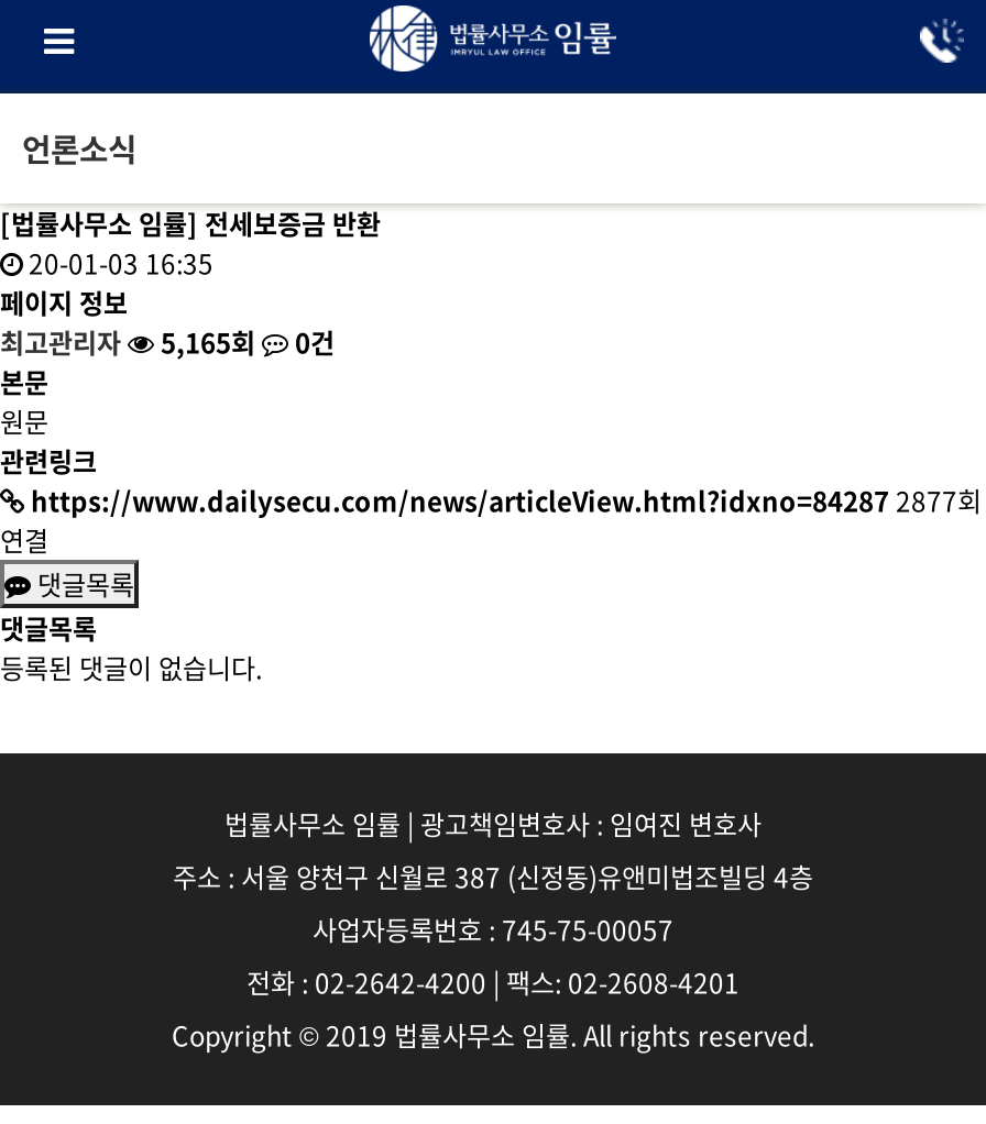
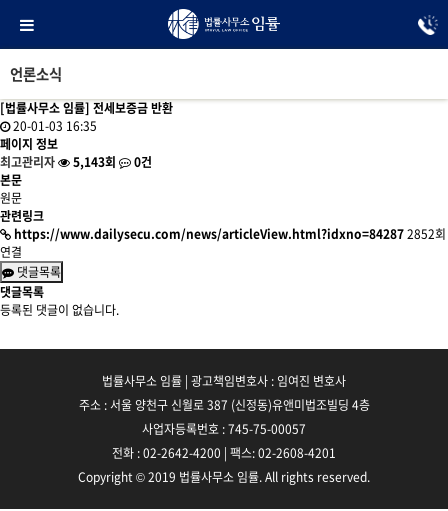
- 최고관리자 5,165회 0건
+ 최고관리자 5,143회 0건

- https://www.dailysecu.com/news/articleView.html?idxno=84287 2877회
+ https://www.dailysecu.com/news/articleView.html?idxno=84287 2852회
